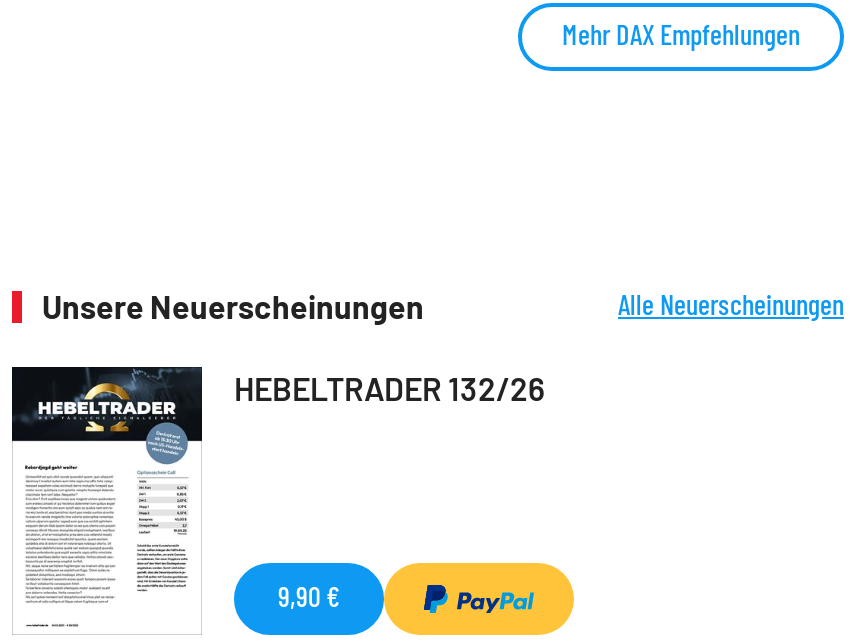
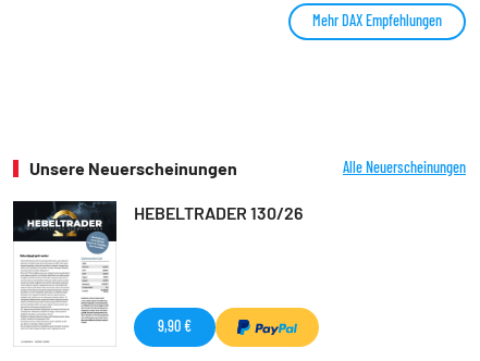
- HEBELTRADER 132/26
+ HEBELTRADER 130/26
